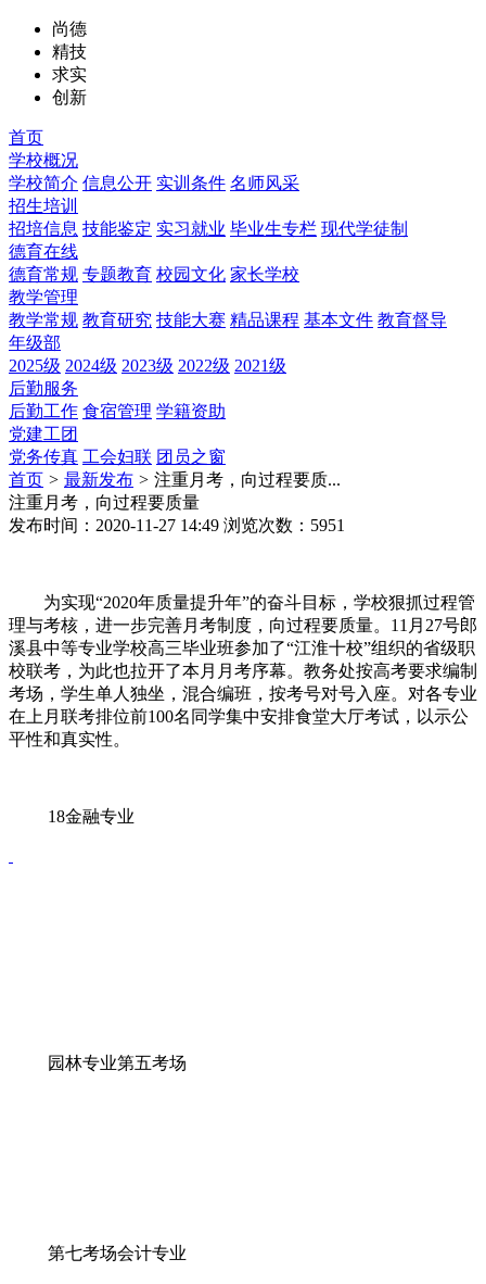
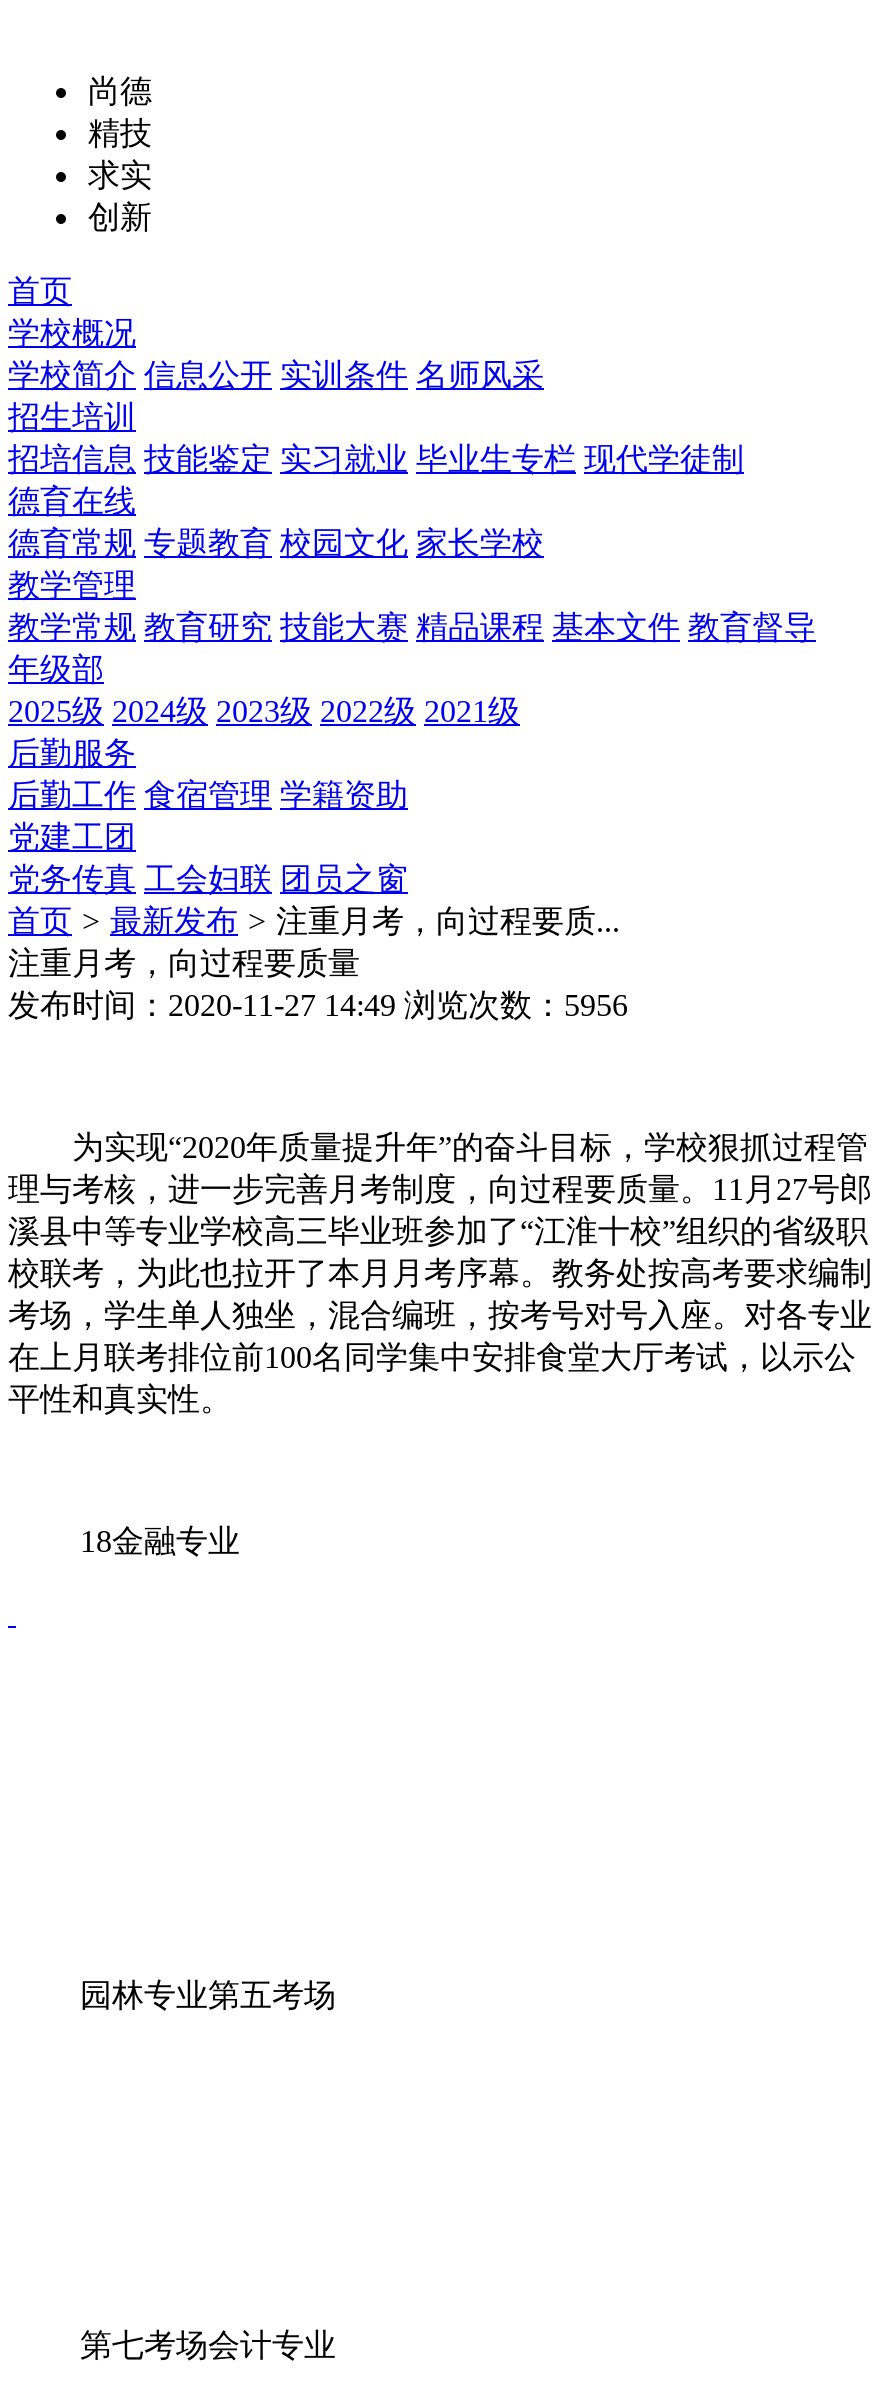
- 发布时间：2020-11-27 14:49 浏览次数：5951
+ 发布时间：2020-11-27 14:49 浏览次数：5956
